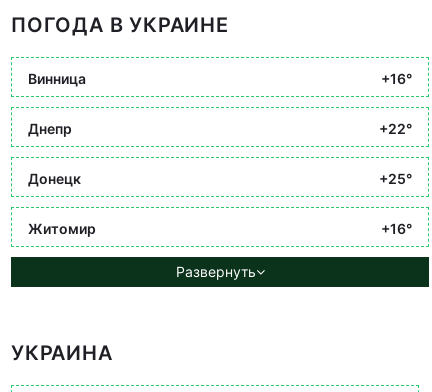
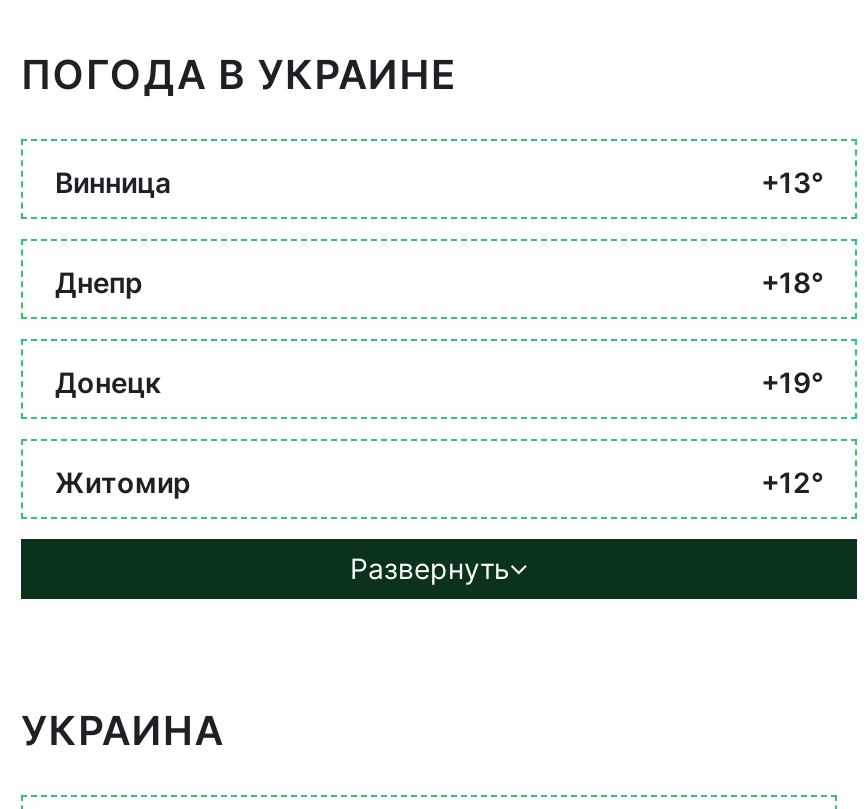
- +16°
+ +13°

- +22°
+ +18°

- +25°
+ +19°

- +16°
+ +12°
